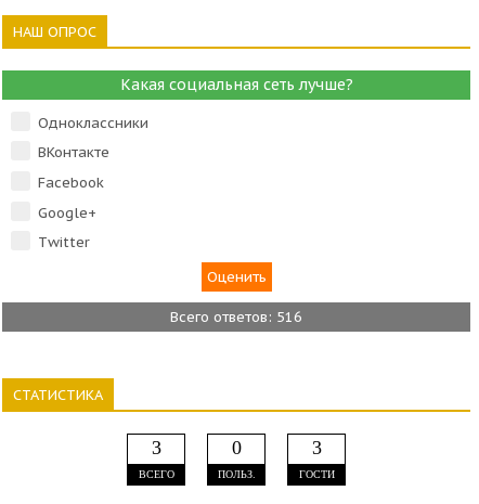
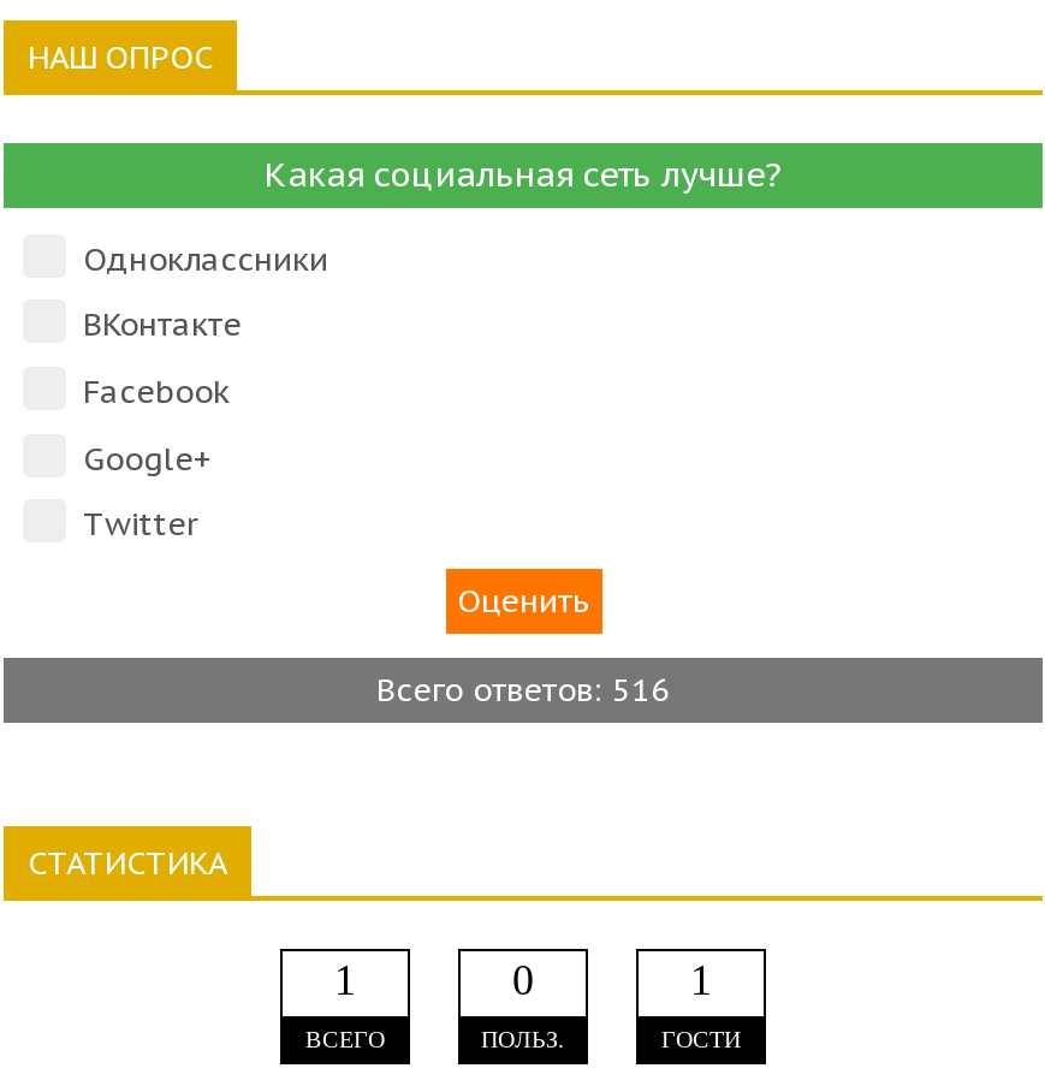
- 3
+ 1

- 3
+ 1
